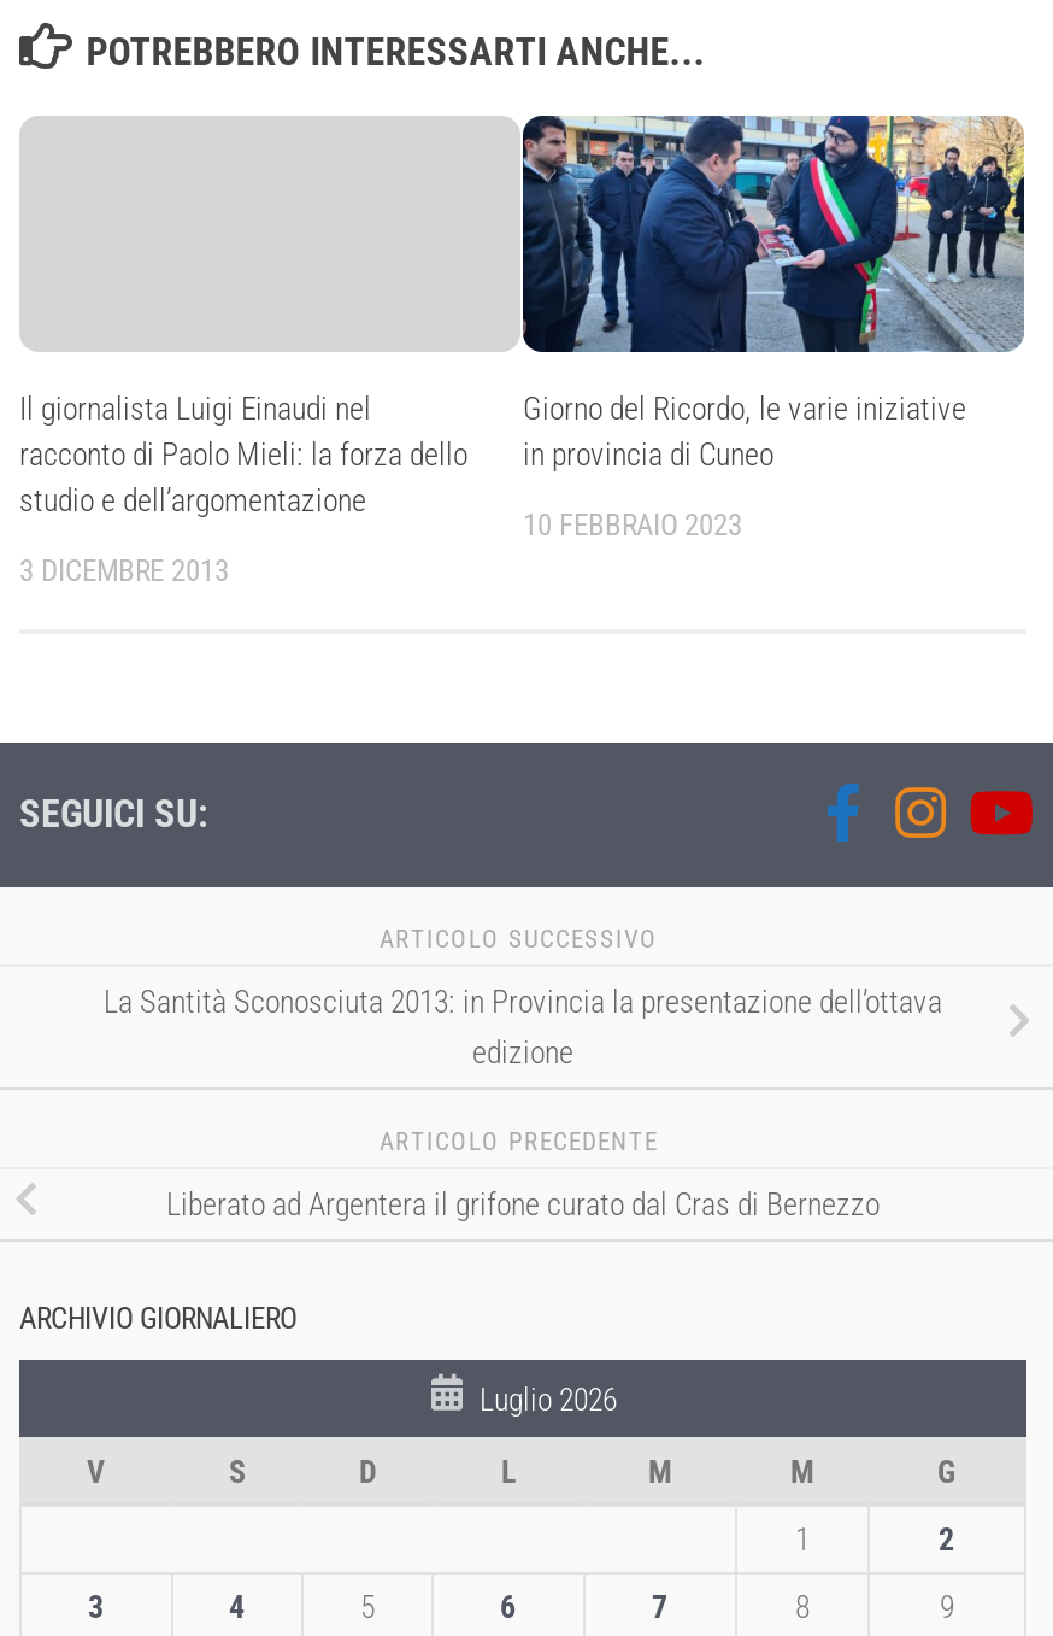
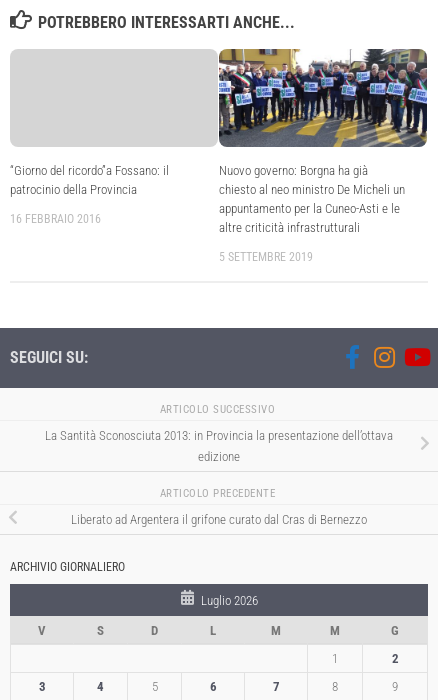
- [image]
- Giorno del Ricordo, le varie iniziative
- in provincia di Cuneo
+ [image]
+ Nuovo governo: Borgna ha già
+ chiesto al neo ministro De Micheli un
+ appuntamento per la Cuneo-Asti e le
+ altre criticità infrastrutturali

- Il giornalista Luigi Einaudi nel
- racconto di Paolo Mieli: la forza dello
- studio e dell’argomentazione
+ “Giorno del ricordo”a Fossano: il
+ patrocinio della Provincia

- 10 FEBBRAIO 2023
+ 5 SETTEMBRE 2019

- 3 DICEMBRE 2013
+ 16 FEBBRAIO 2016
